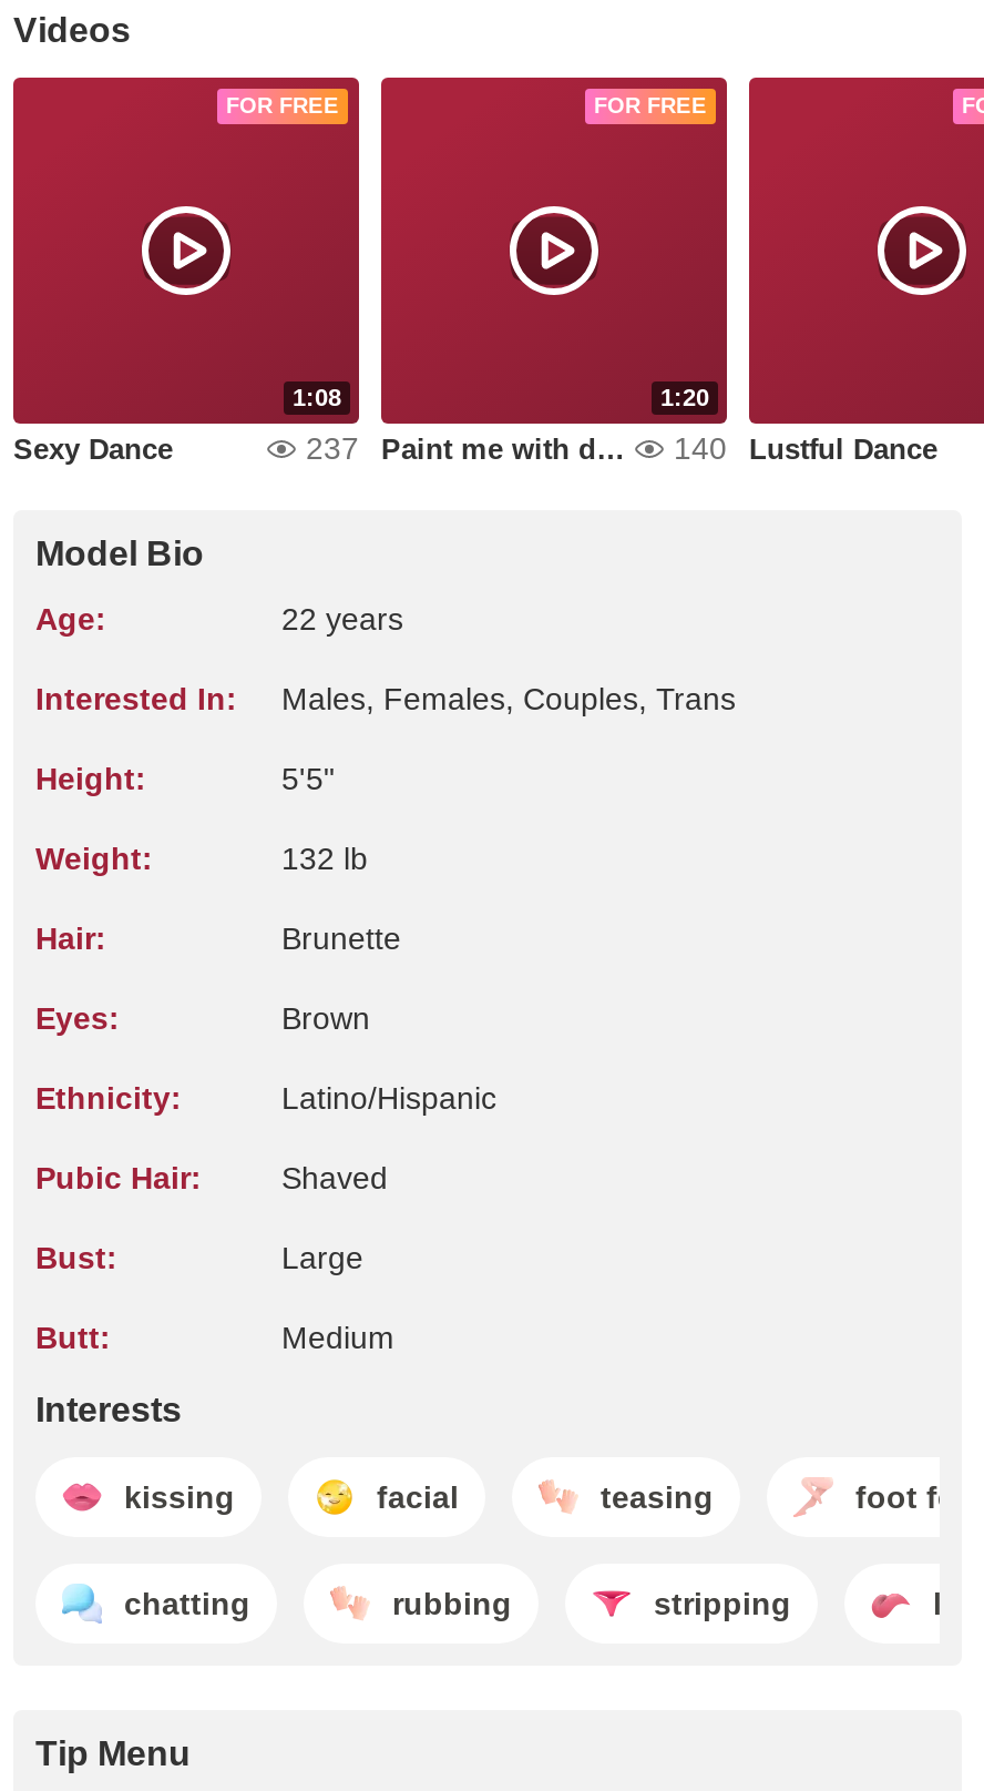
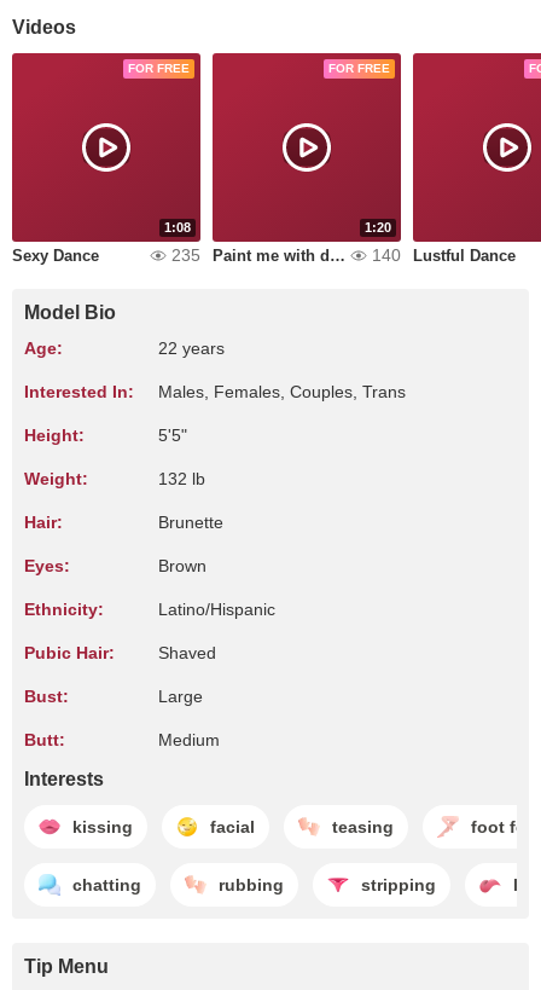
- 237
+ 235
